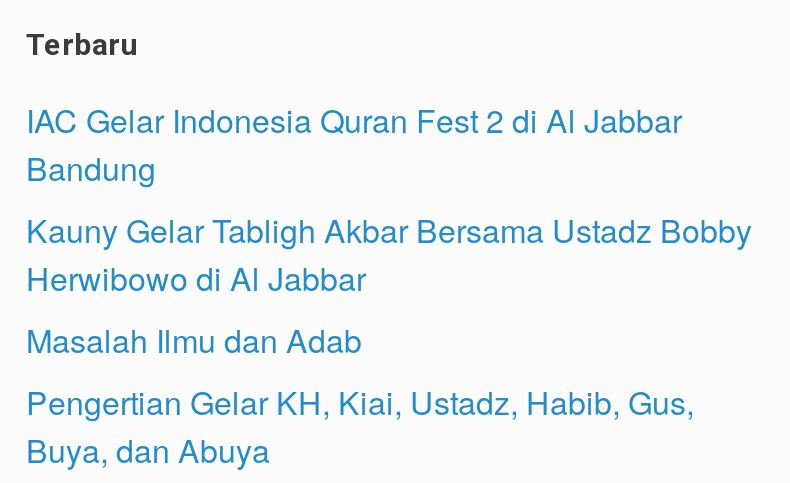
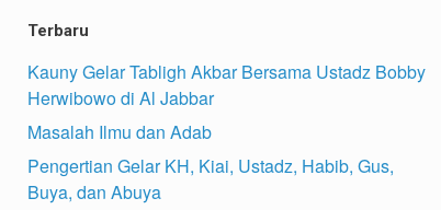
- IAC Gelar Indonesia Quran Fest 2 di Al Jabbar
- Bandung
